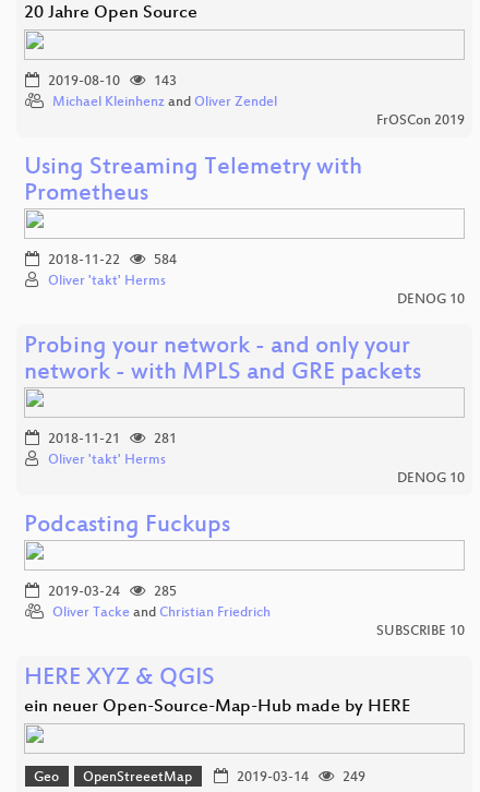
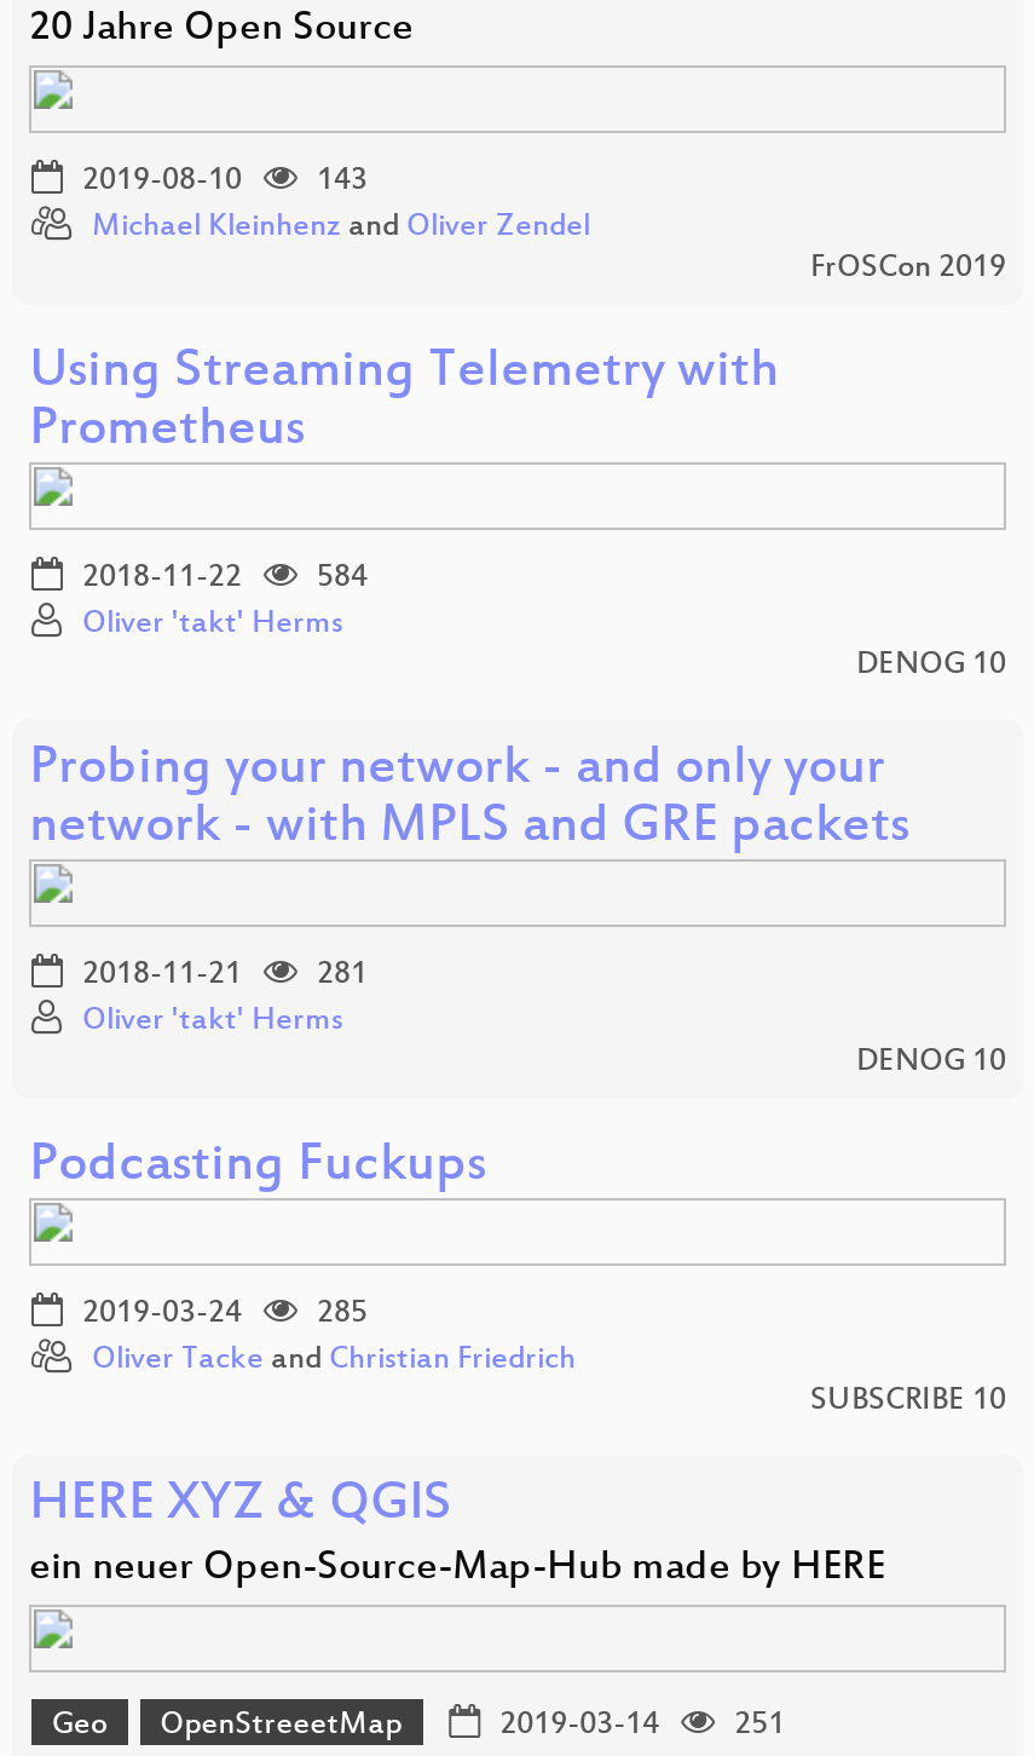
- 2019-03-14 249
+ 2019-03-14 251
